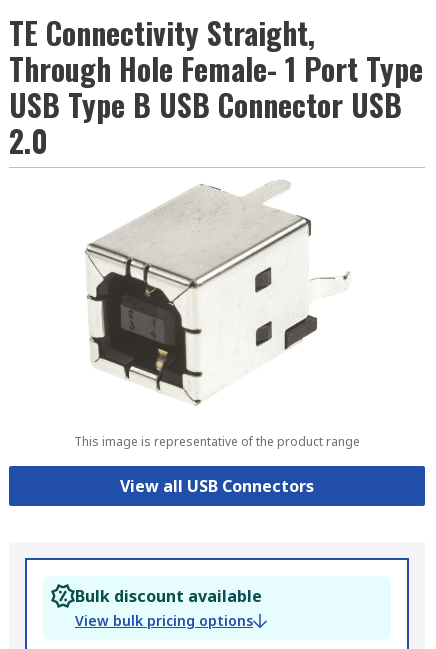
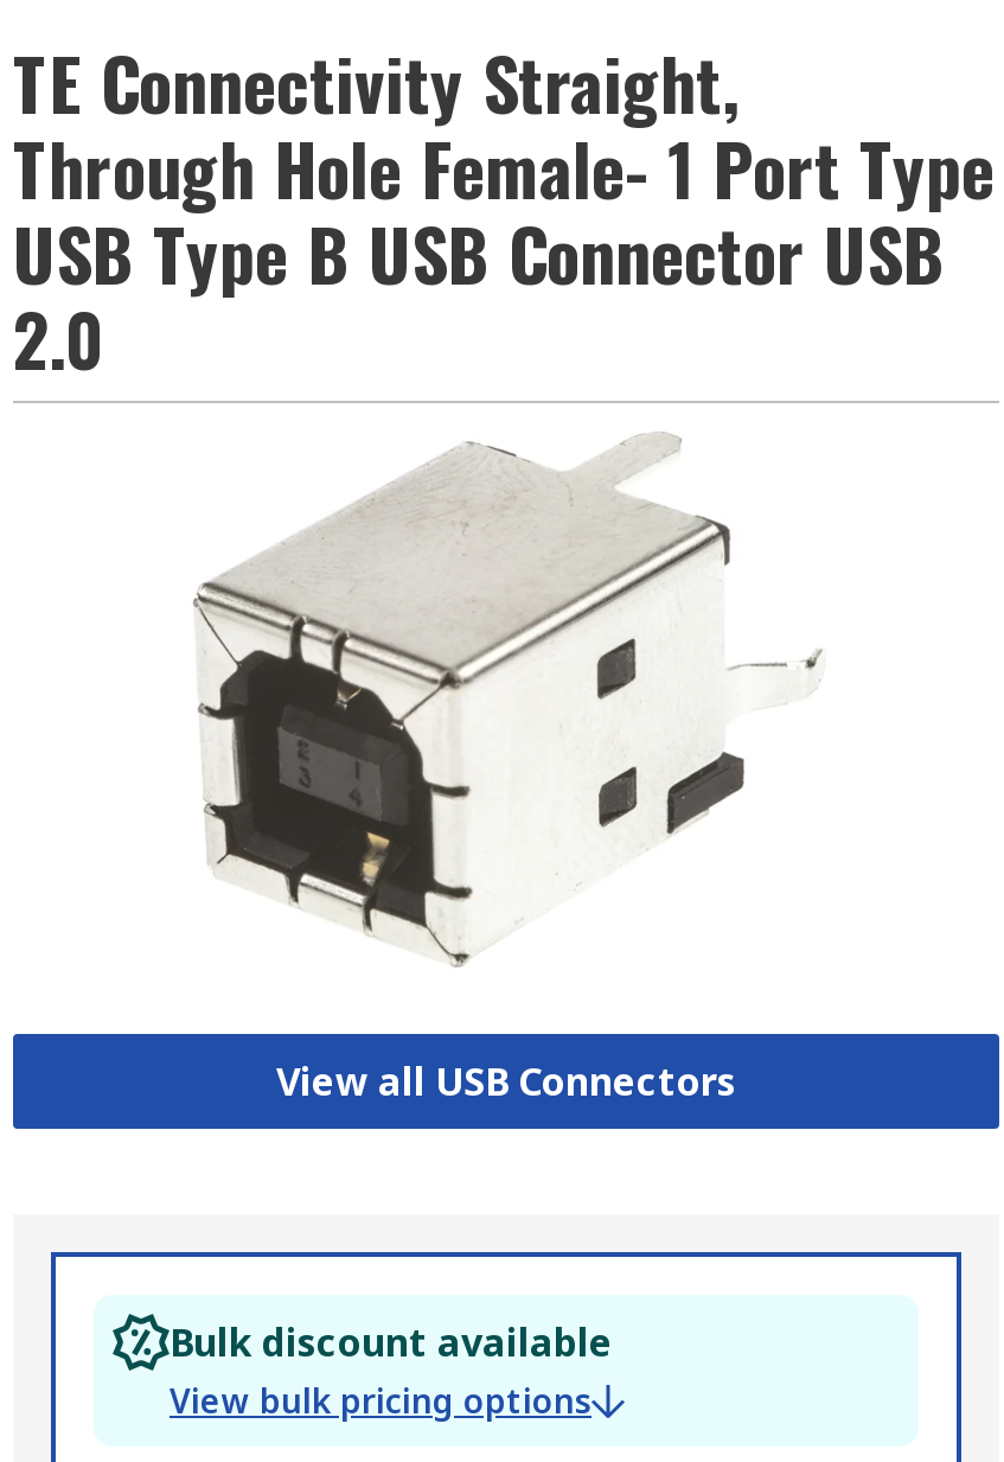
- This image is representative of the product range
